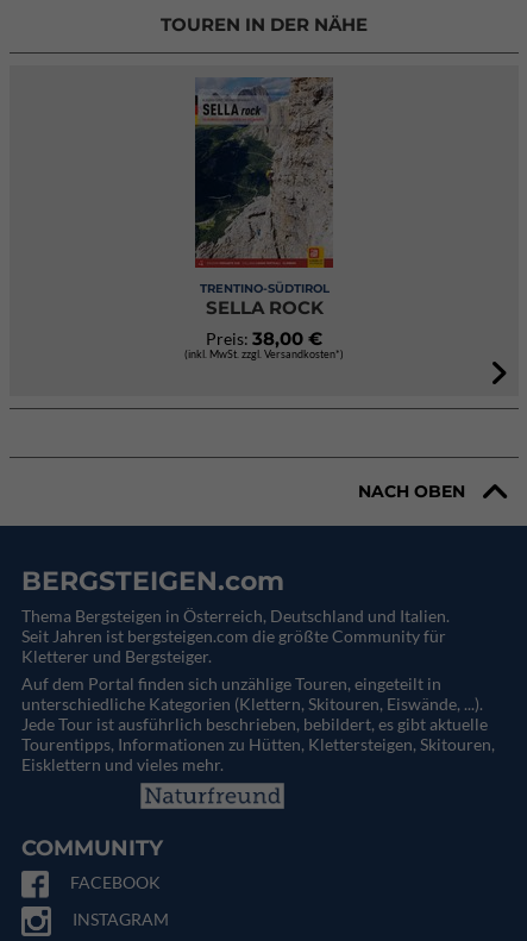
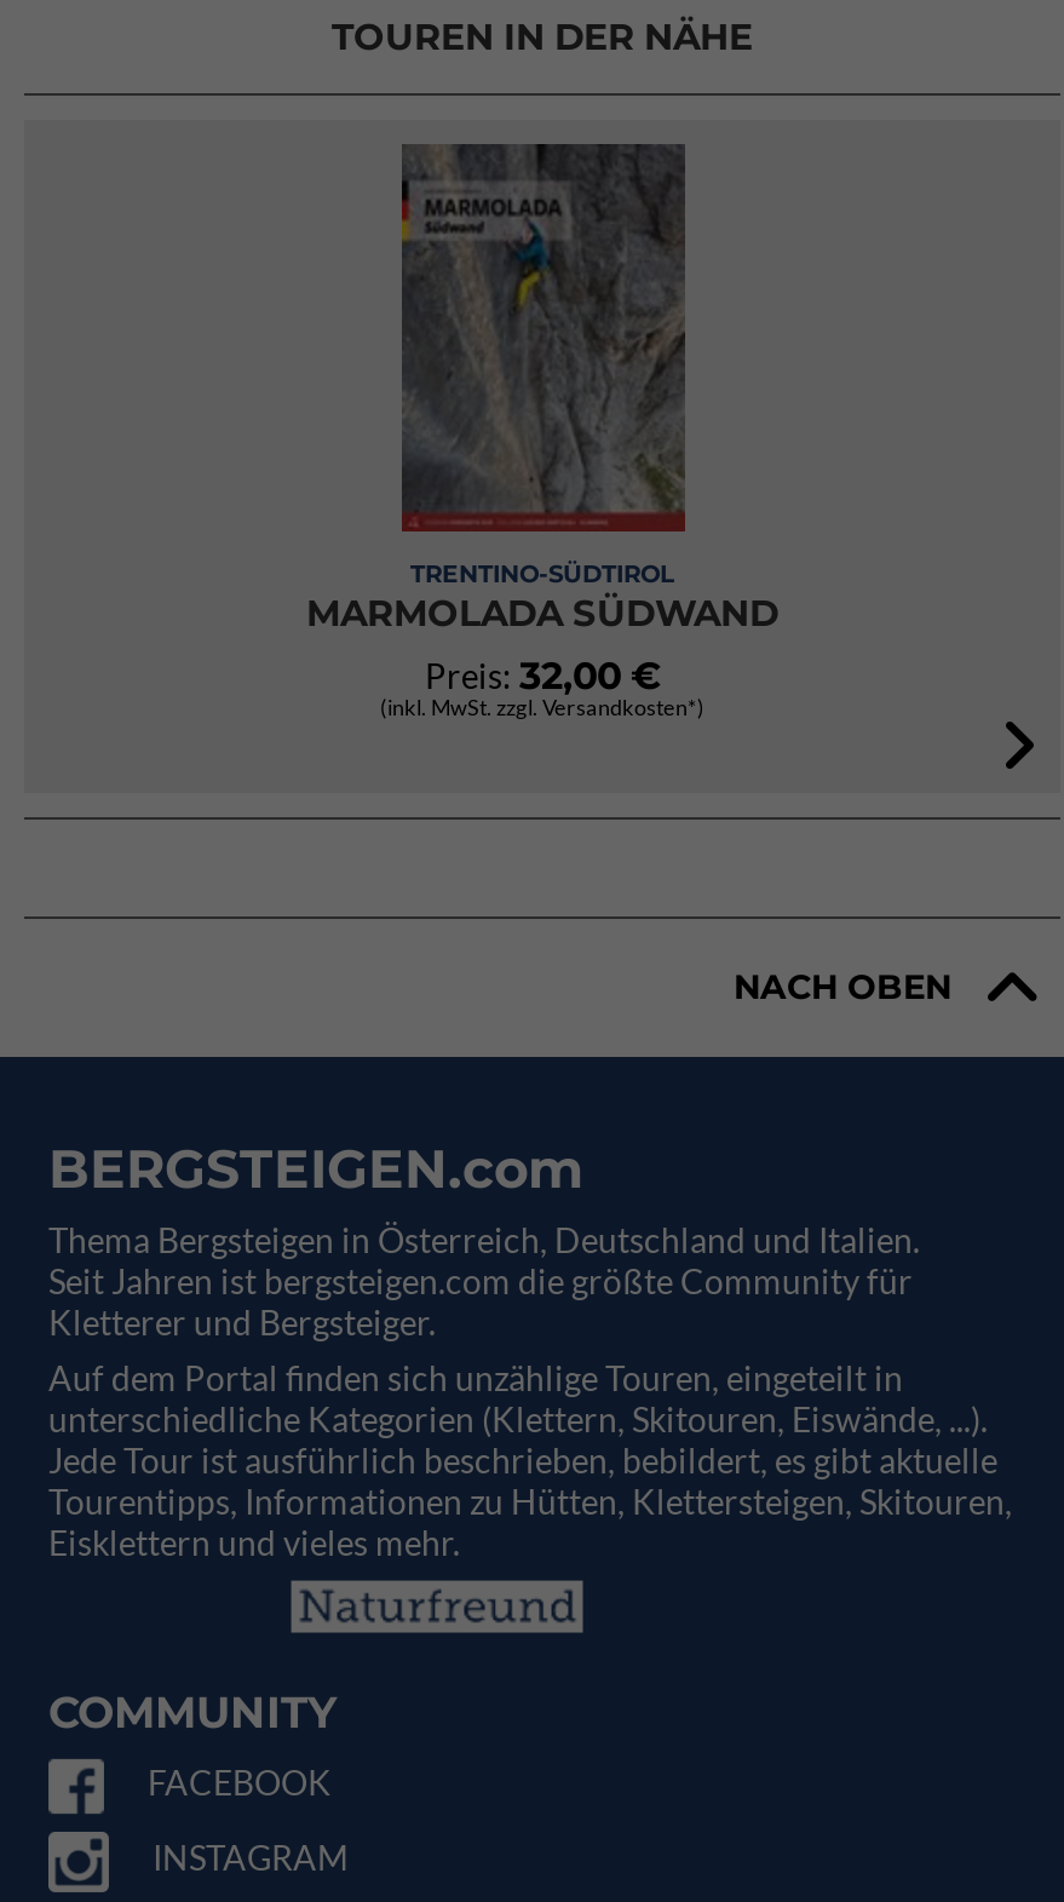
- [image]
- SELLA ROCK
- Preis: 38,00 €
+ [image]
+ MARMOLADA SÜDWAND
+ Preis: 32,00 €
